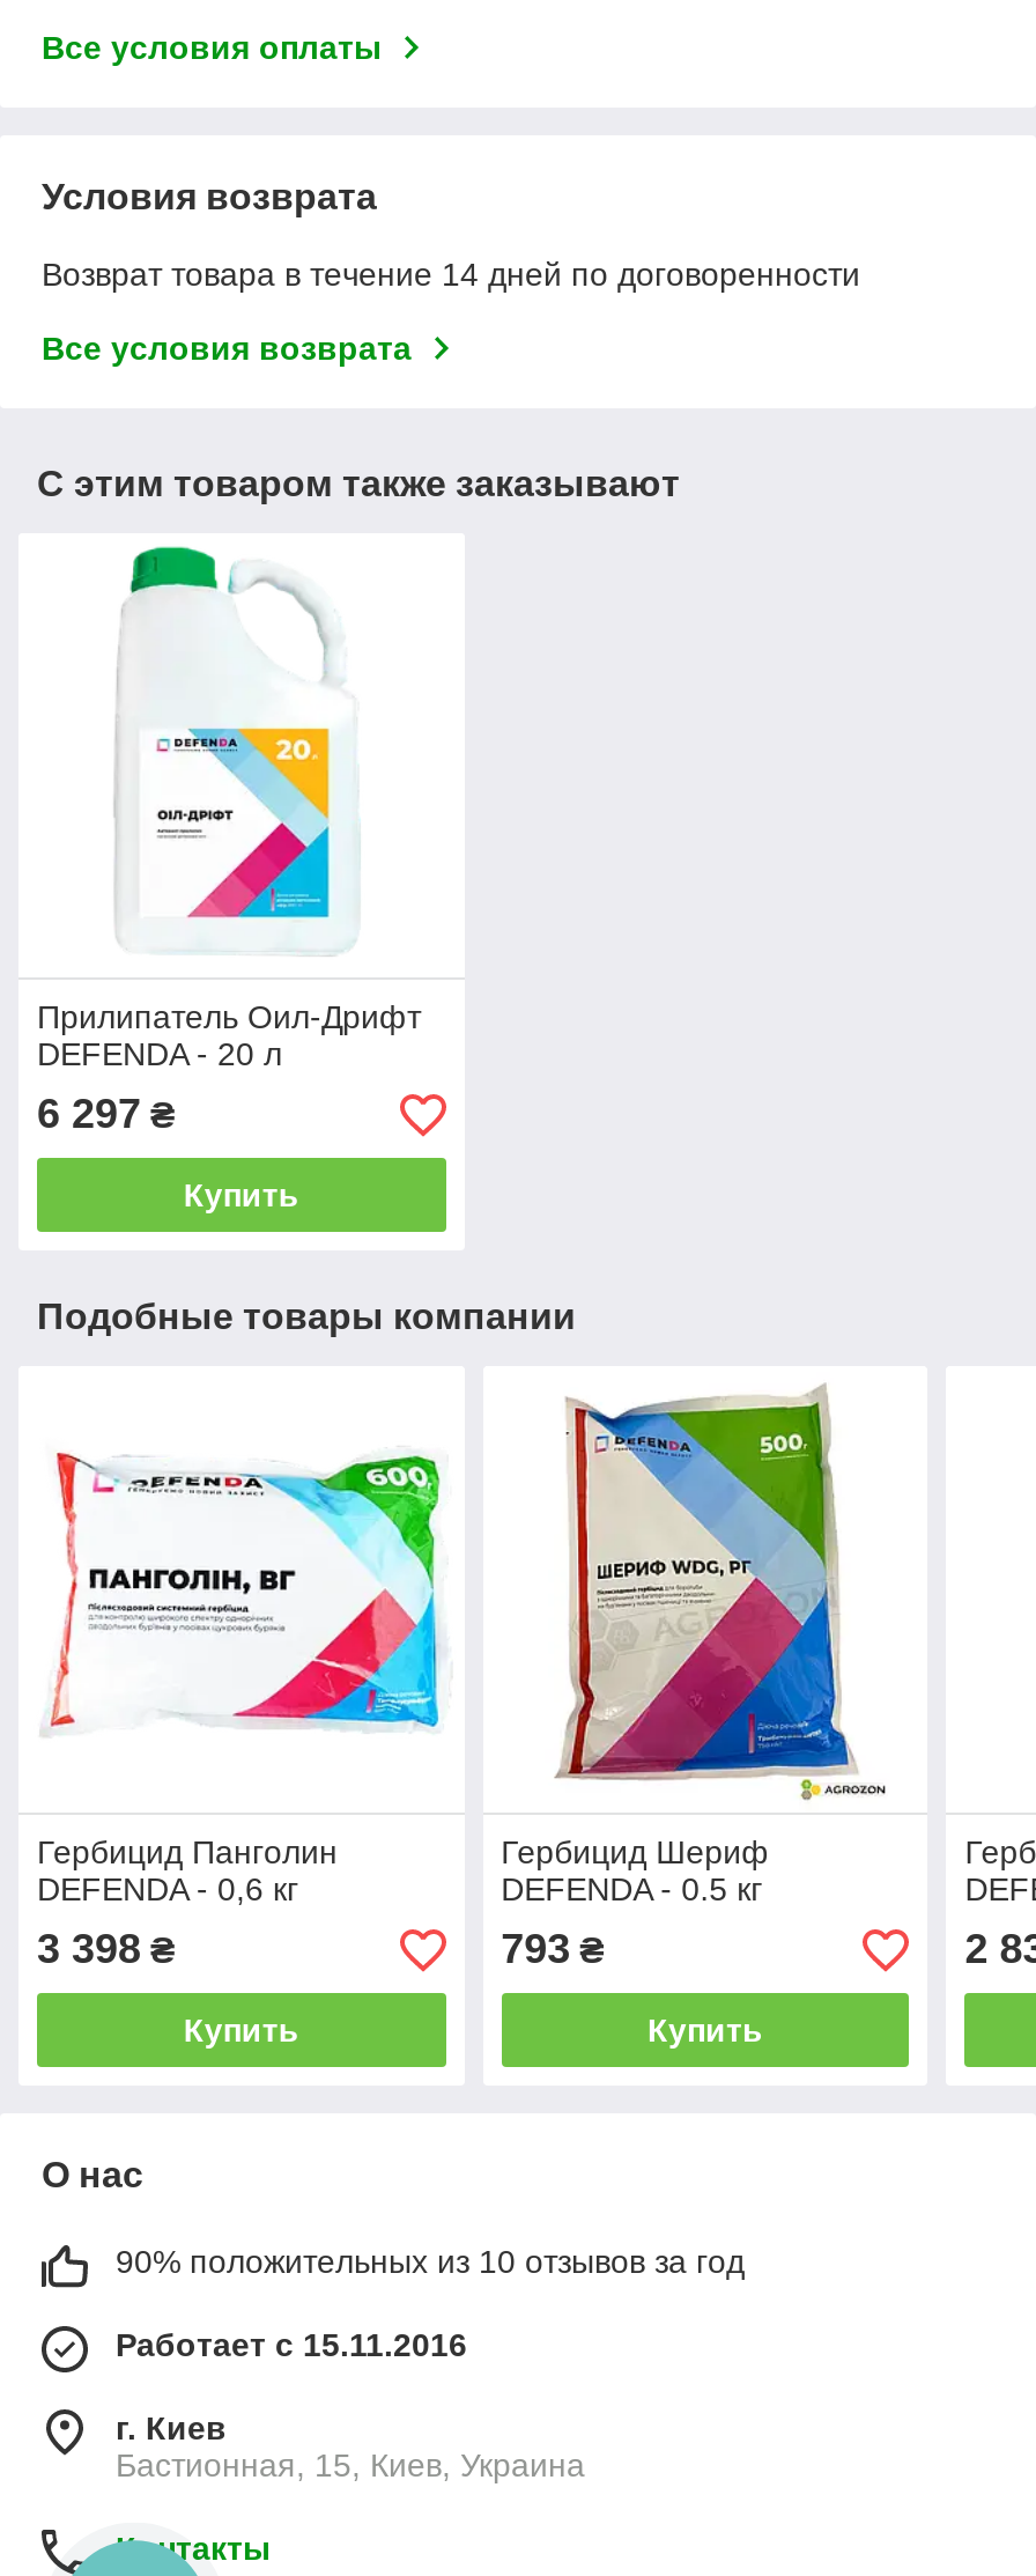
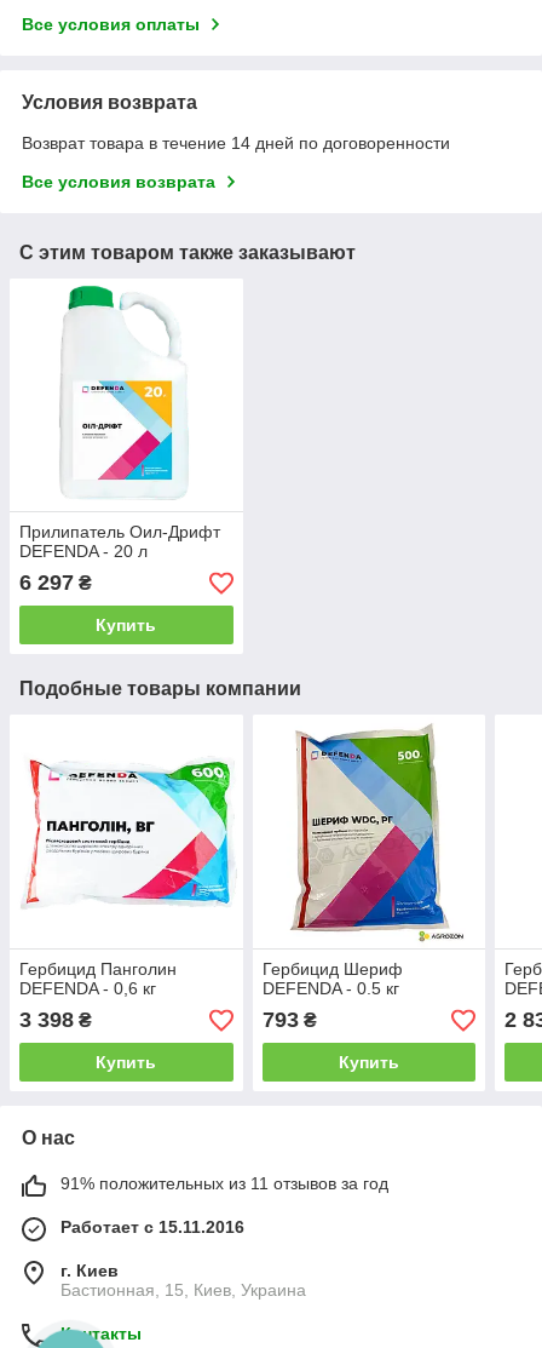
- 90% положительных из 10 отзывов за год
+ 91% положительных из 11 отзывов за год
